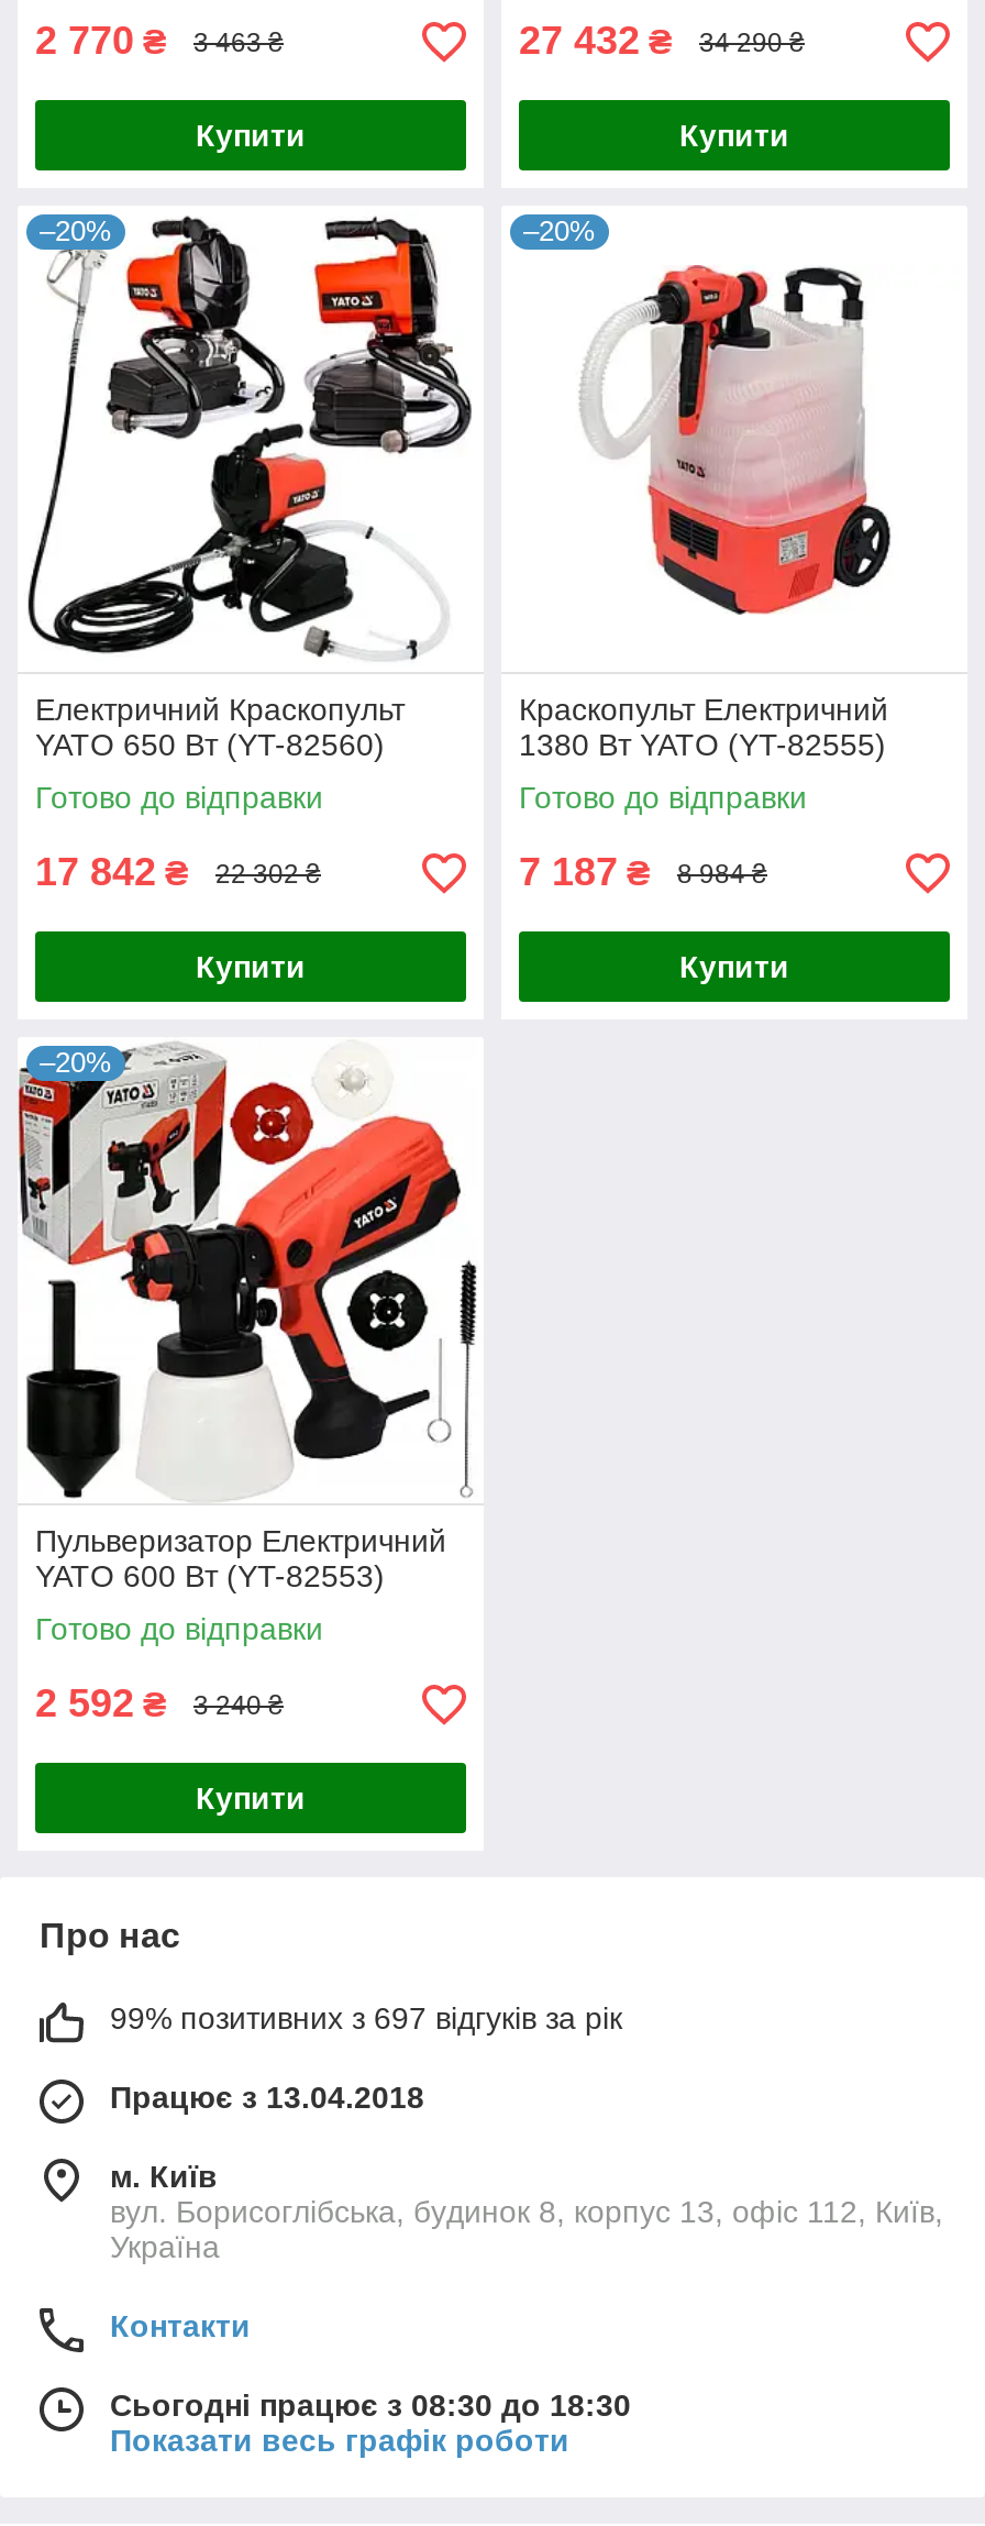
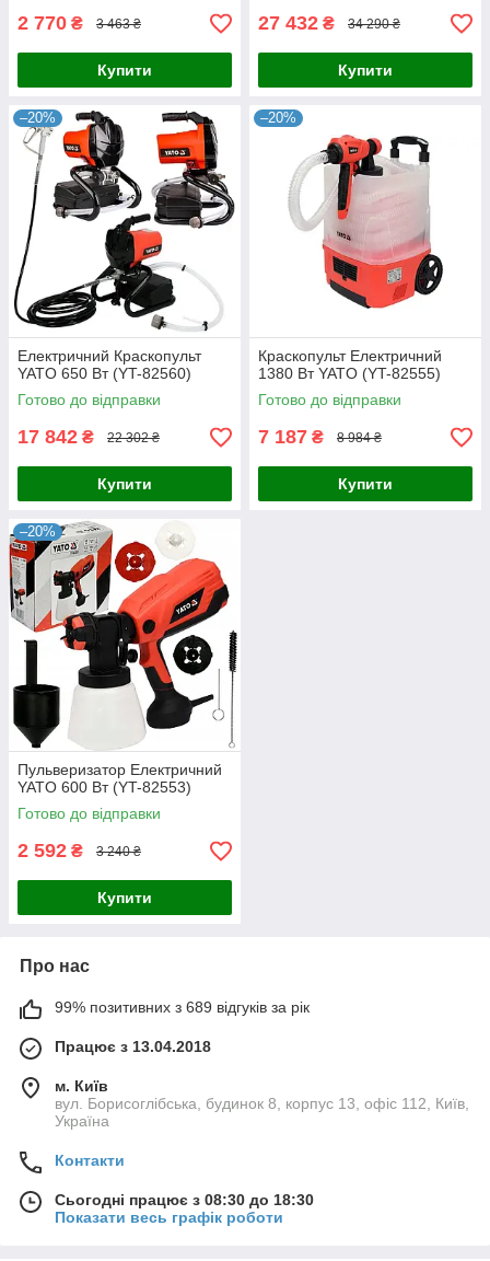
- 99% позитивних з 697 відгуків за рік
+ 99% позитивних з 689 відгуків за рік
